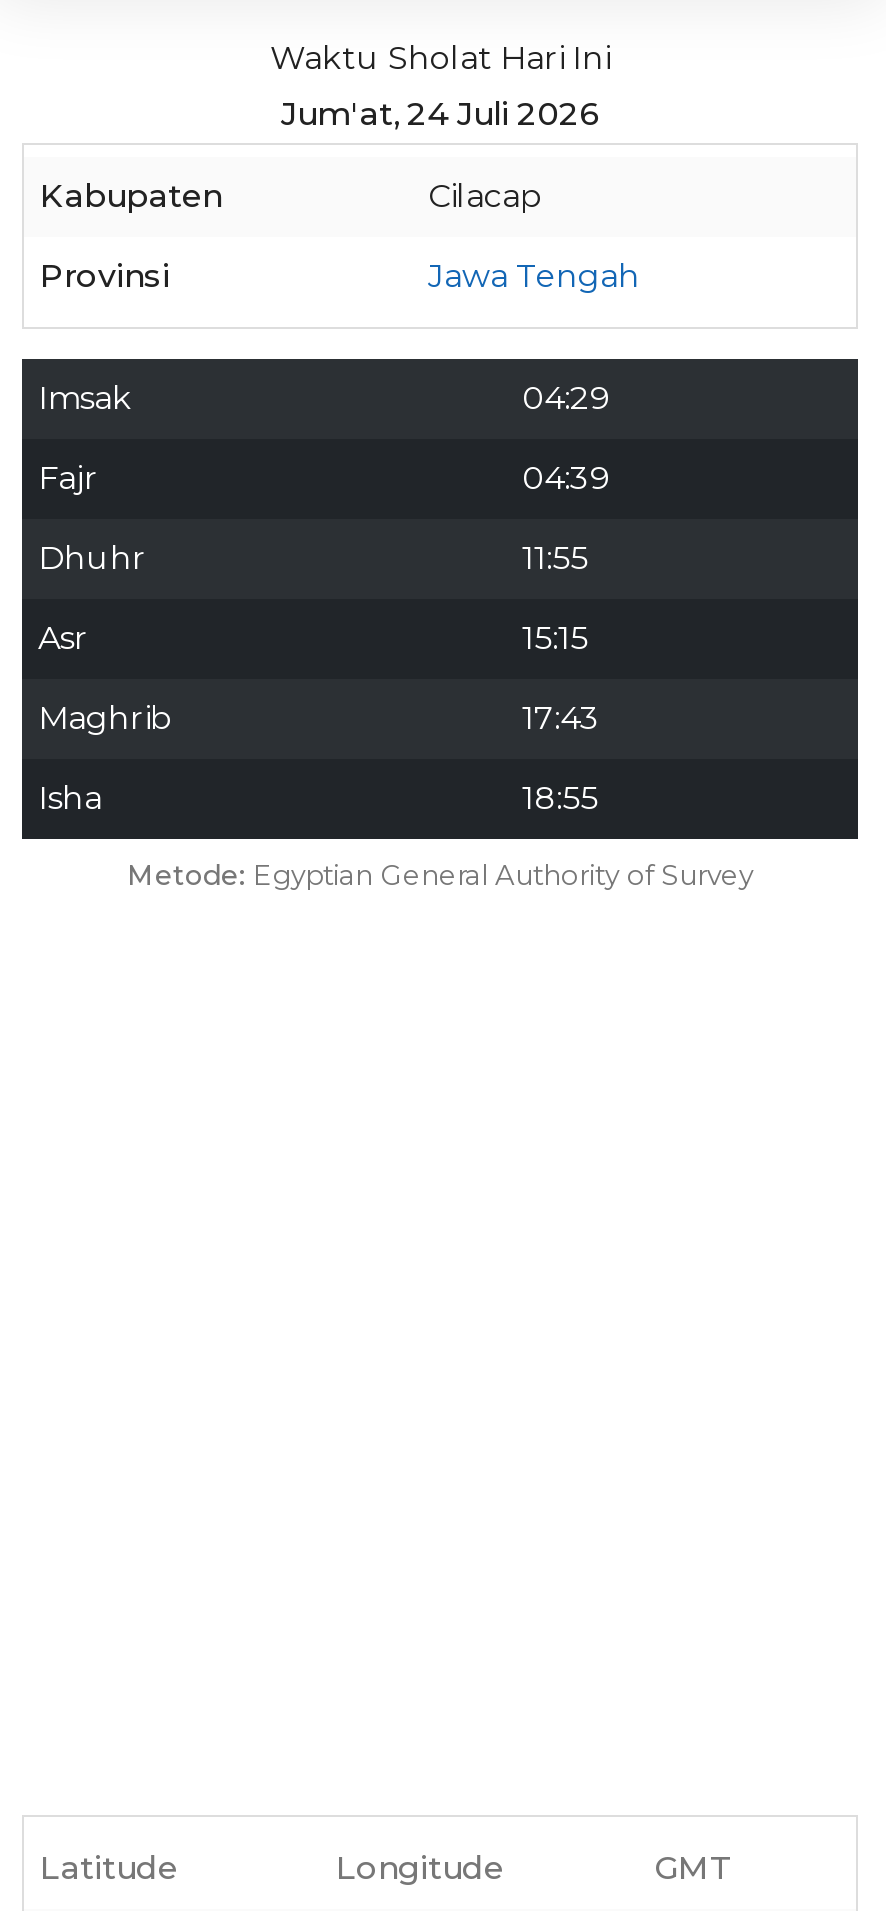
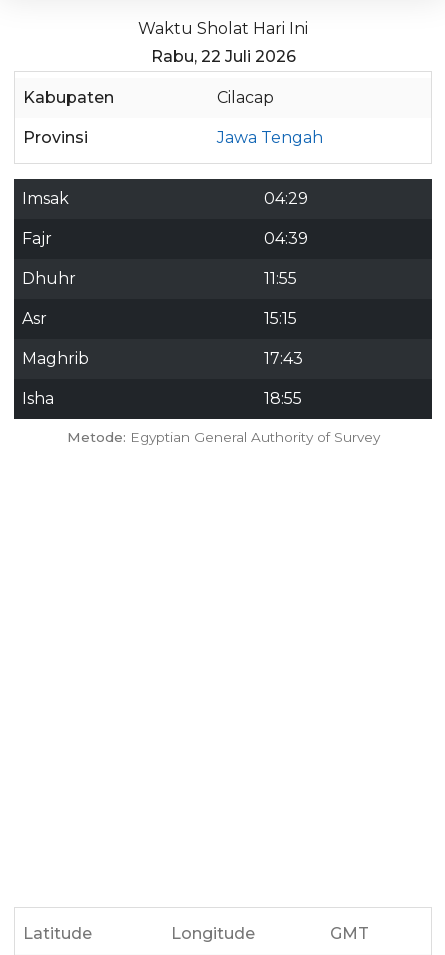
- Jum'at, 24 Juli 2026
+ Rabu, 22 Juli 2026
